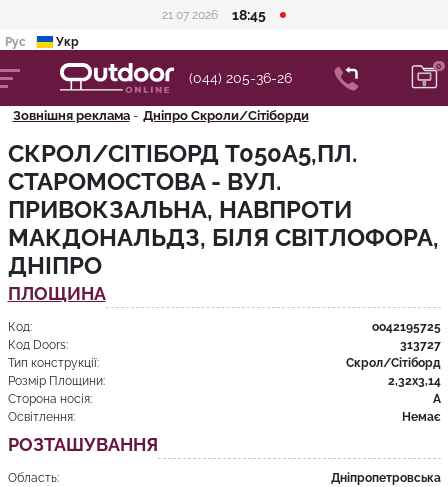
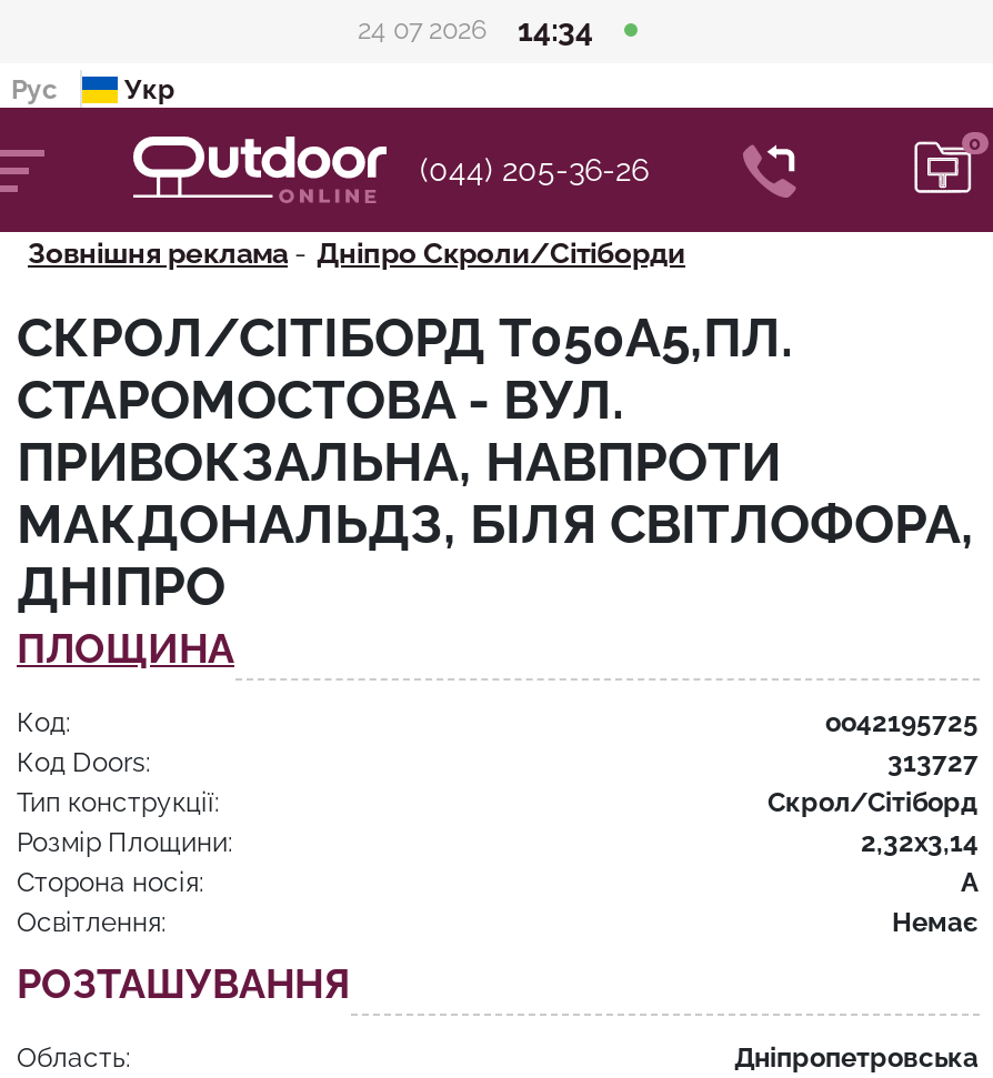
- 21 07 2026
+ 24 07 2026

- 18:45
+ 14:34
